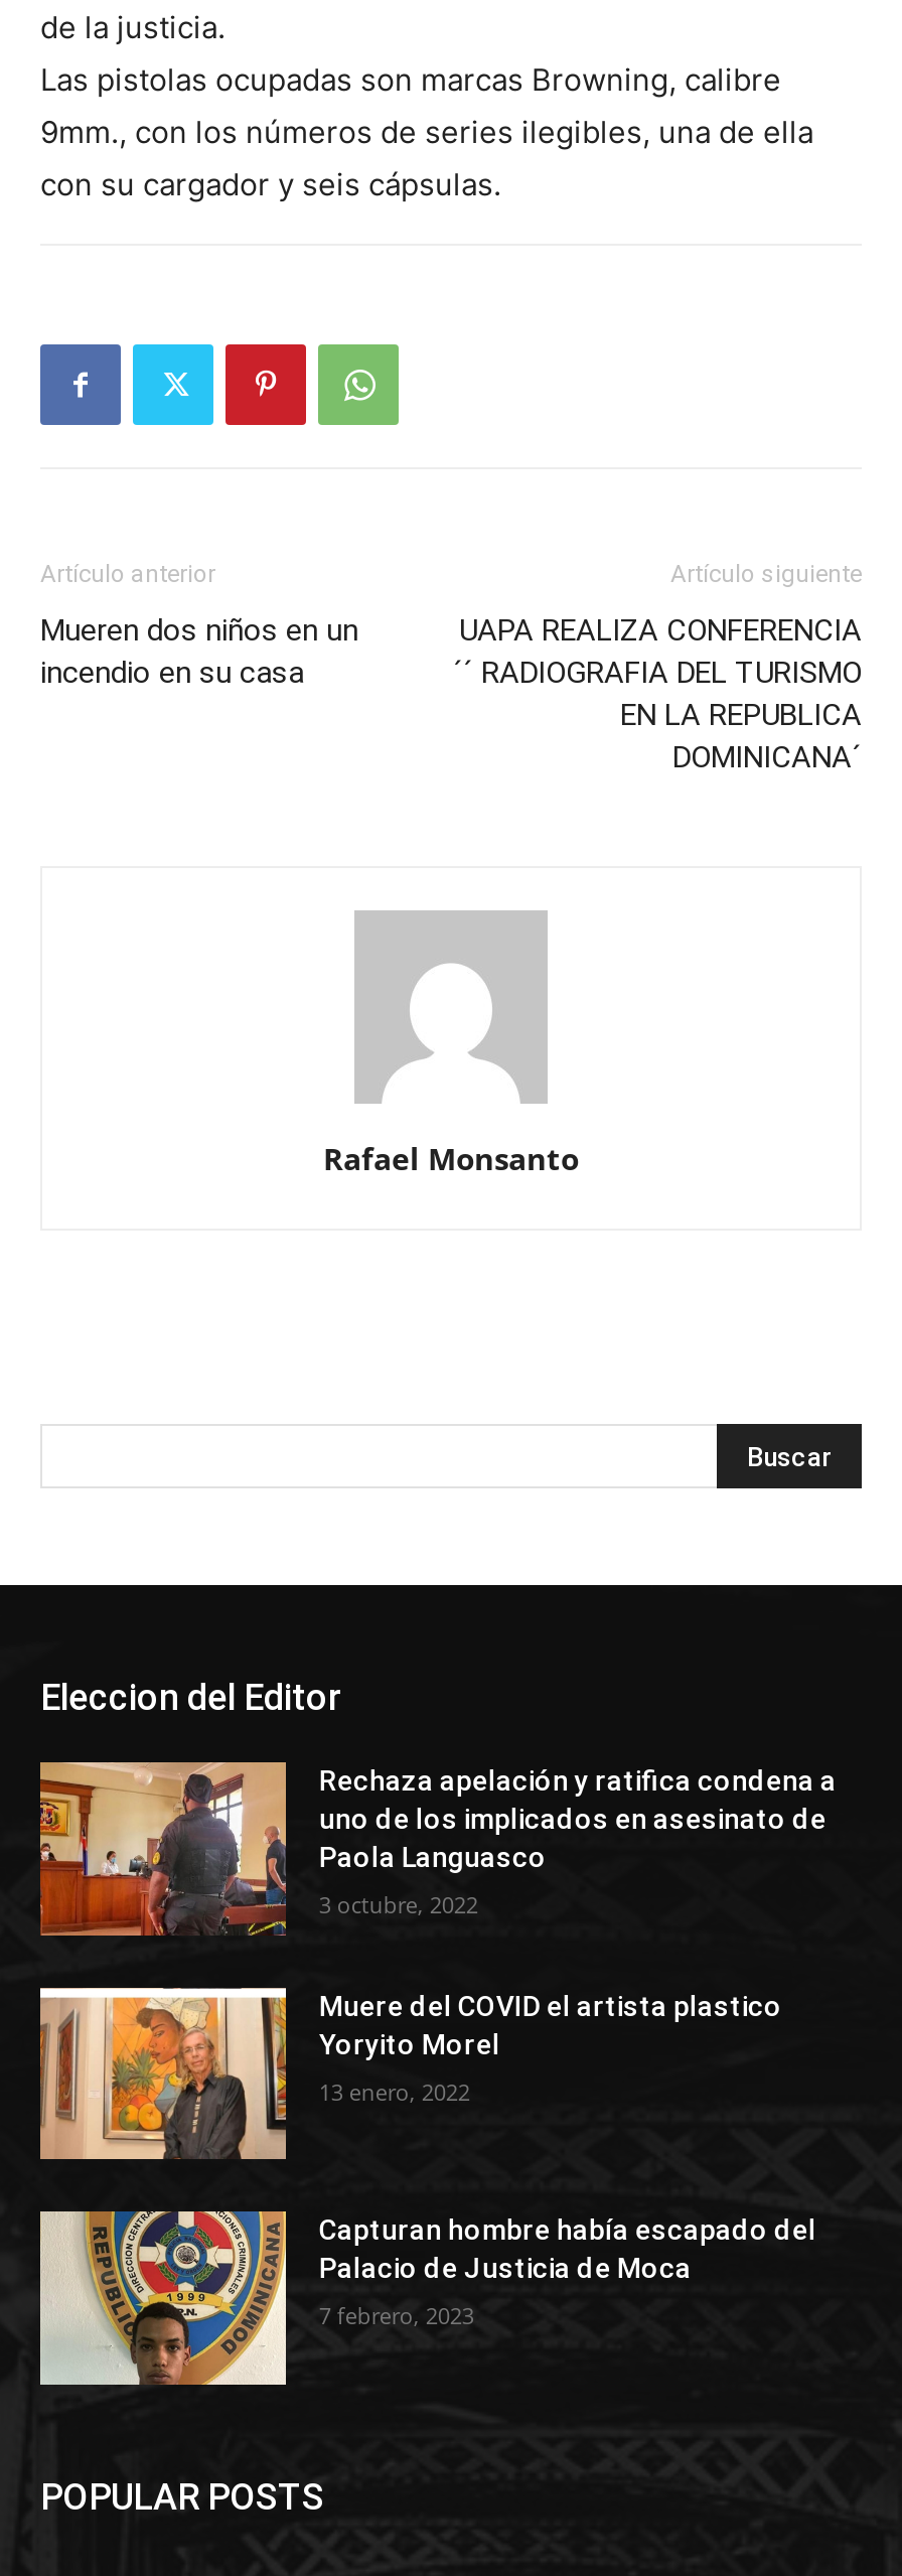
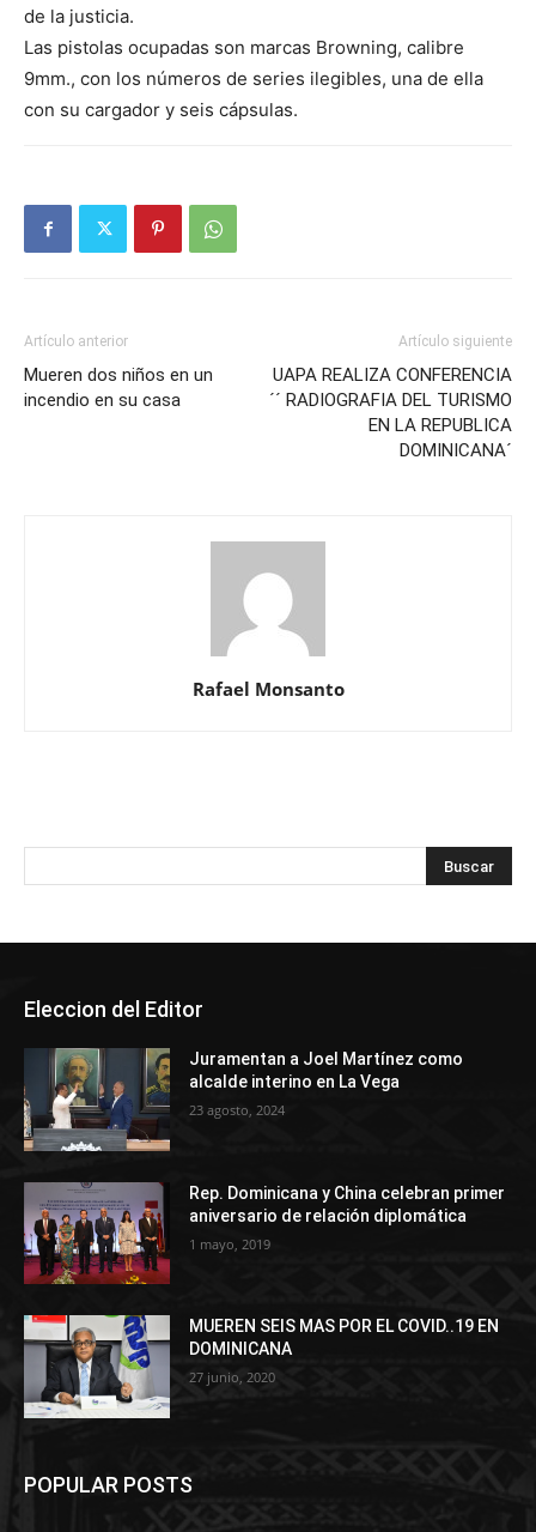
- [image]
- Rechaza apelación y ratifica condena a
- uno de los implicados en asesinato de
- Paola Languasco
+ [image]
+ Juramentan a Joel Martínez como
+ alcalde interino en La Vega

- 3 octubre, 2022
+ 23 agosto, 2024

- [image]
- Muere del COVID el artista plastico
- Yoryito Morel
+ [image]
+ Rep. Dominicana y China celebran primer
+ aniversario de relación diplomática

- 13 enero, 2022
+ 1 mayo, 2019

- [image]
- Capturan hombre había escapado del
- Palacio de Justicia de Moca
+ [image]
+ MUEREN SEIS MAS POR EL COVID..19 EN
+ DOMINICANA

- 7 febrero, 2023
+ 27 junio, 2020
